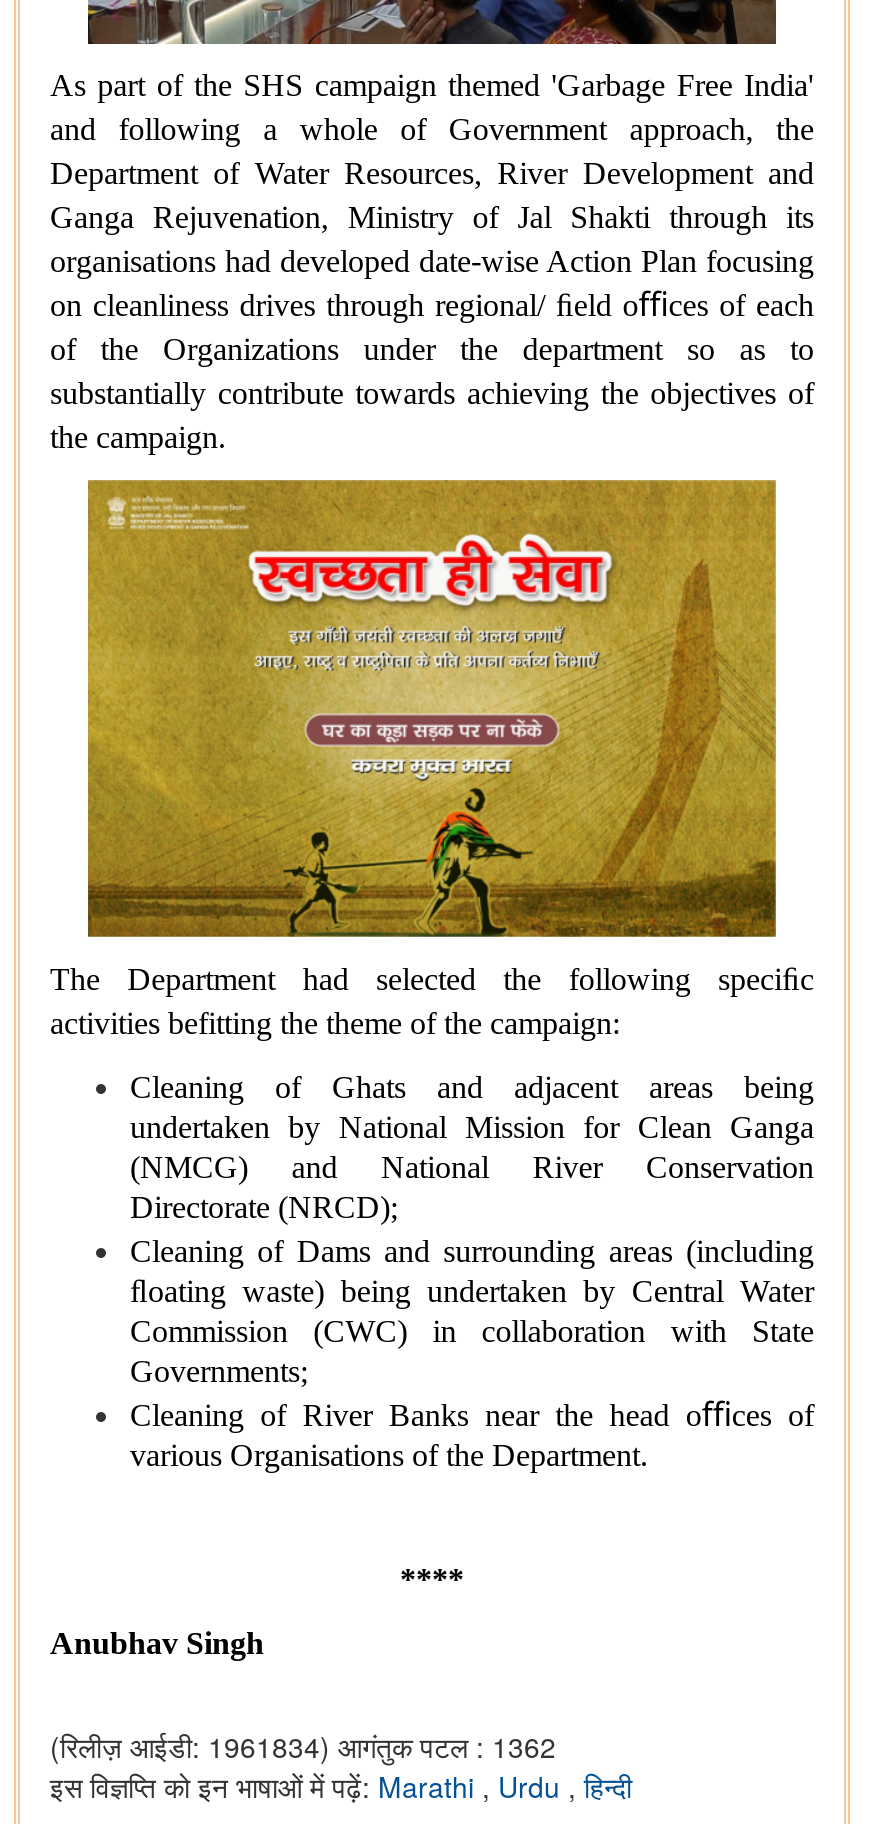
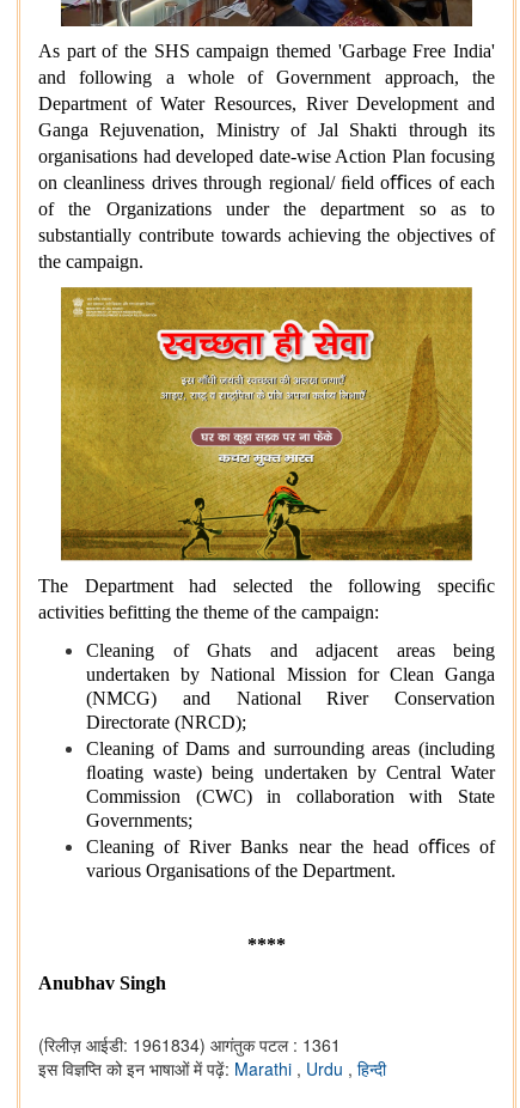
- (रिलीज़ आईडी: 1961834) आगंतुक पटल : 1362
+ (रिलीज़ आईडी: 1961834) आगंतुक पटल : 1361
